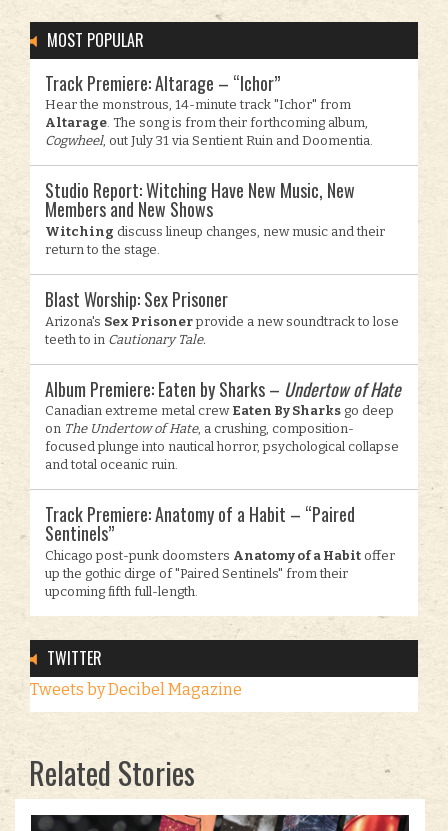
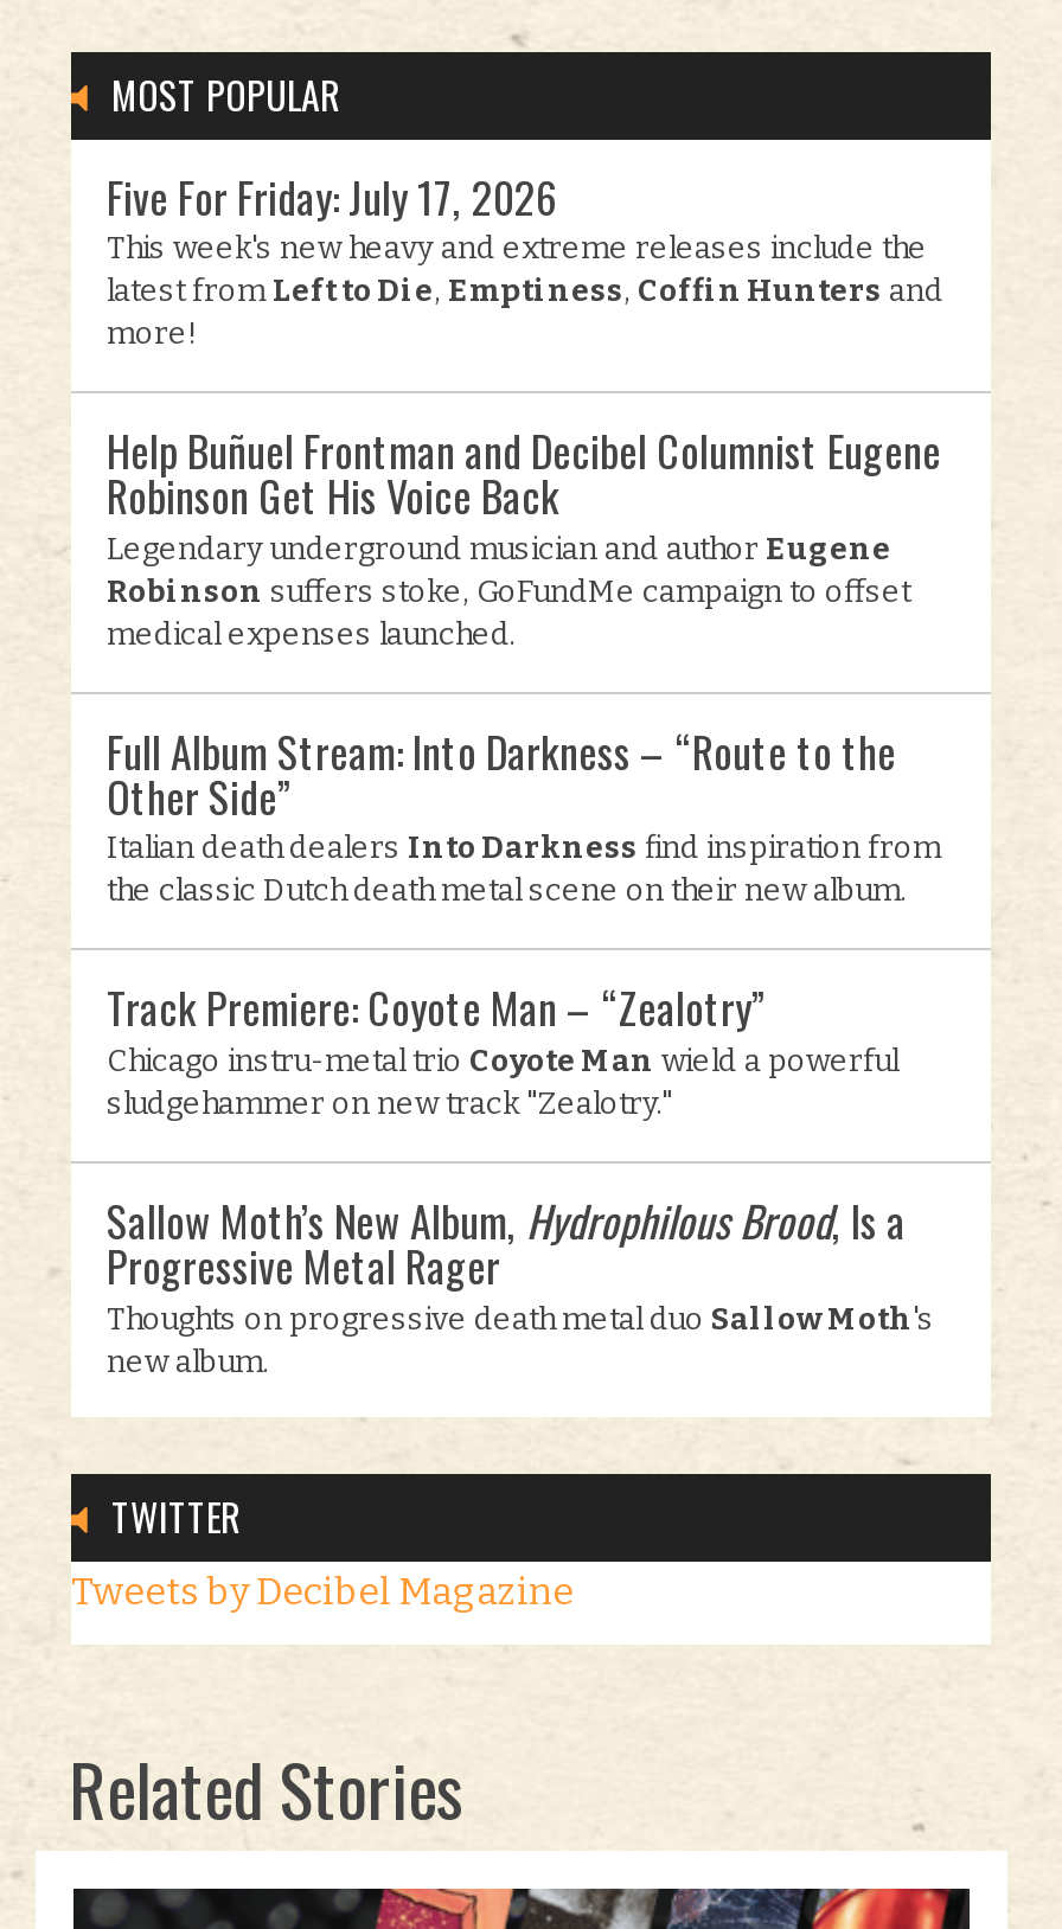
- Track Premiere: Altarage – “Ichor”
- Hear the monstrous, 14-minute track "Ichor" from
- Altarage. The song is from their forthcoming album,
- Cogwheel, out July 31 via Sentient Ruin and Doomentia.
+ Five For Friday: July 17, 2026
+ This week's new heavy and extreme releases include the
+ latest from Left to Die, Emptiness, Coffin Hunters and
+ more!

- Studio Report: Witching Have New Music, New
- Members and New Shows
- Witching discuss lineup changes, new music and their
- return to the stage.
+ Help Buñuel Frontman and Decibel Columnist Eugene
+ Robinson Get His Voice Back
+ Legendary underground musician and author Eugene
+ Robinson suffers stoke, GoFundMe campaign to offset
+ medical expenses launched.

- Blast Worship: Sex Prisoner
- Arizona's Sex Prisoner provide a new soundtrack to lose
- teeth to in Cautionary Tale.
+ Full Album Stream: Into Darkness – “Route to the
+ Other Side”
+ Italian death dealers Into Darkness find inspiration from
+ the classic Dutch death metal scene on their new album.

- Album Premiere: Eaten by Sharks – Undertow of Hate
- Canadian extreme metal crew Eaten By Sharks go deep
- on The Undertow of Hate, a crushing, composition-
- focused plunge into nautical horror, psychological collapse
- and total oceanic ruin.
+ Track Premiere: Coyote Man – “Zealotry”
+ Chicago instru-metal trio Coyote Man wield a powerful
+ sludgehammer on new track "Zealotry."

- Track Premiere: Anatomy of a Habit – “Paired
- Sentinels”
- Chicago post-punk doomsters Anatomy of a Habit offer
- up the gothic dirge of "Paired Sentinels" from their
- upcoming fifth full-length.
+ Sallow Moth’s New Album, Hydrophilous Brood, Is a
+ Progressive Metal Rager
+ Thoughts on progressive death metal duo Sallow Moth's
+ new album.
